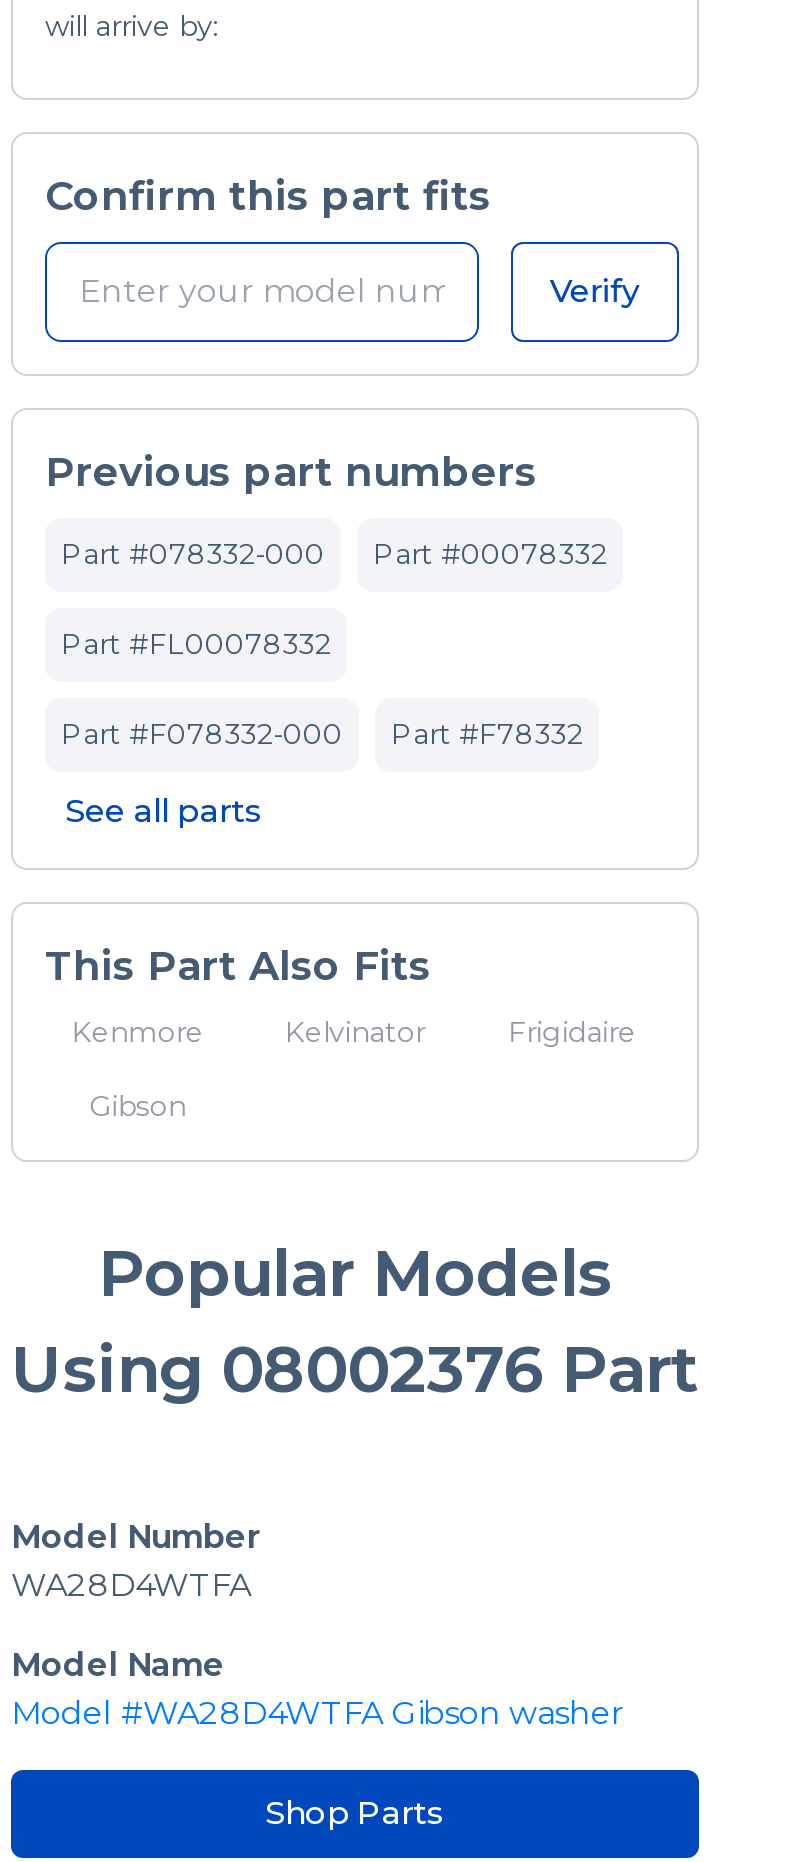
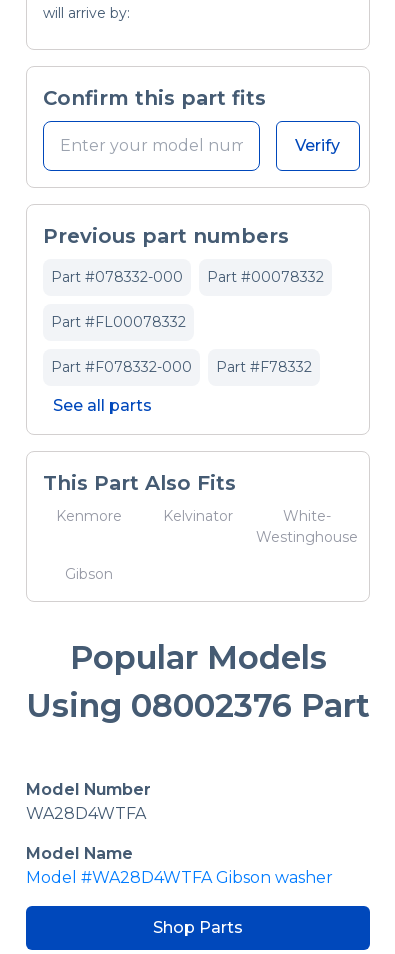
- Frigidaire
+ White-
+ Westinghouse
